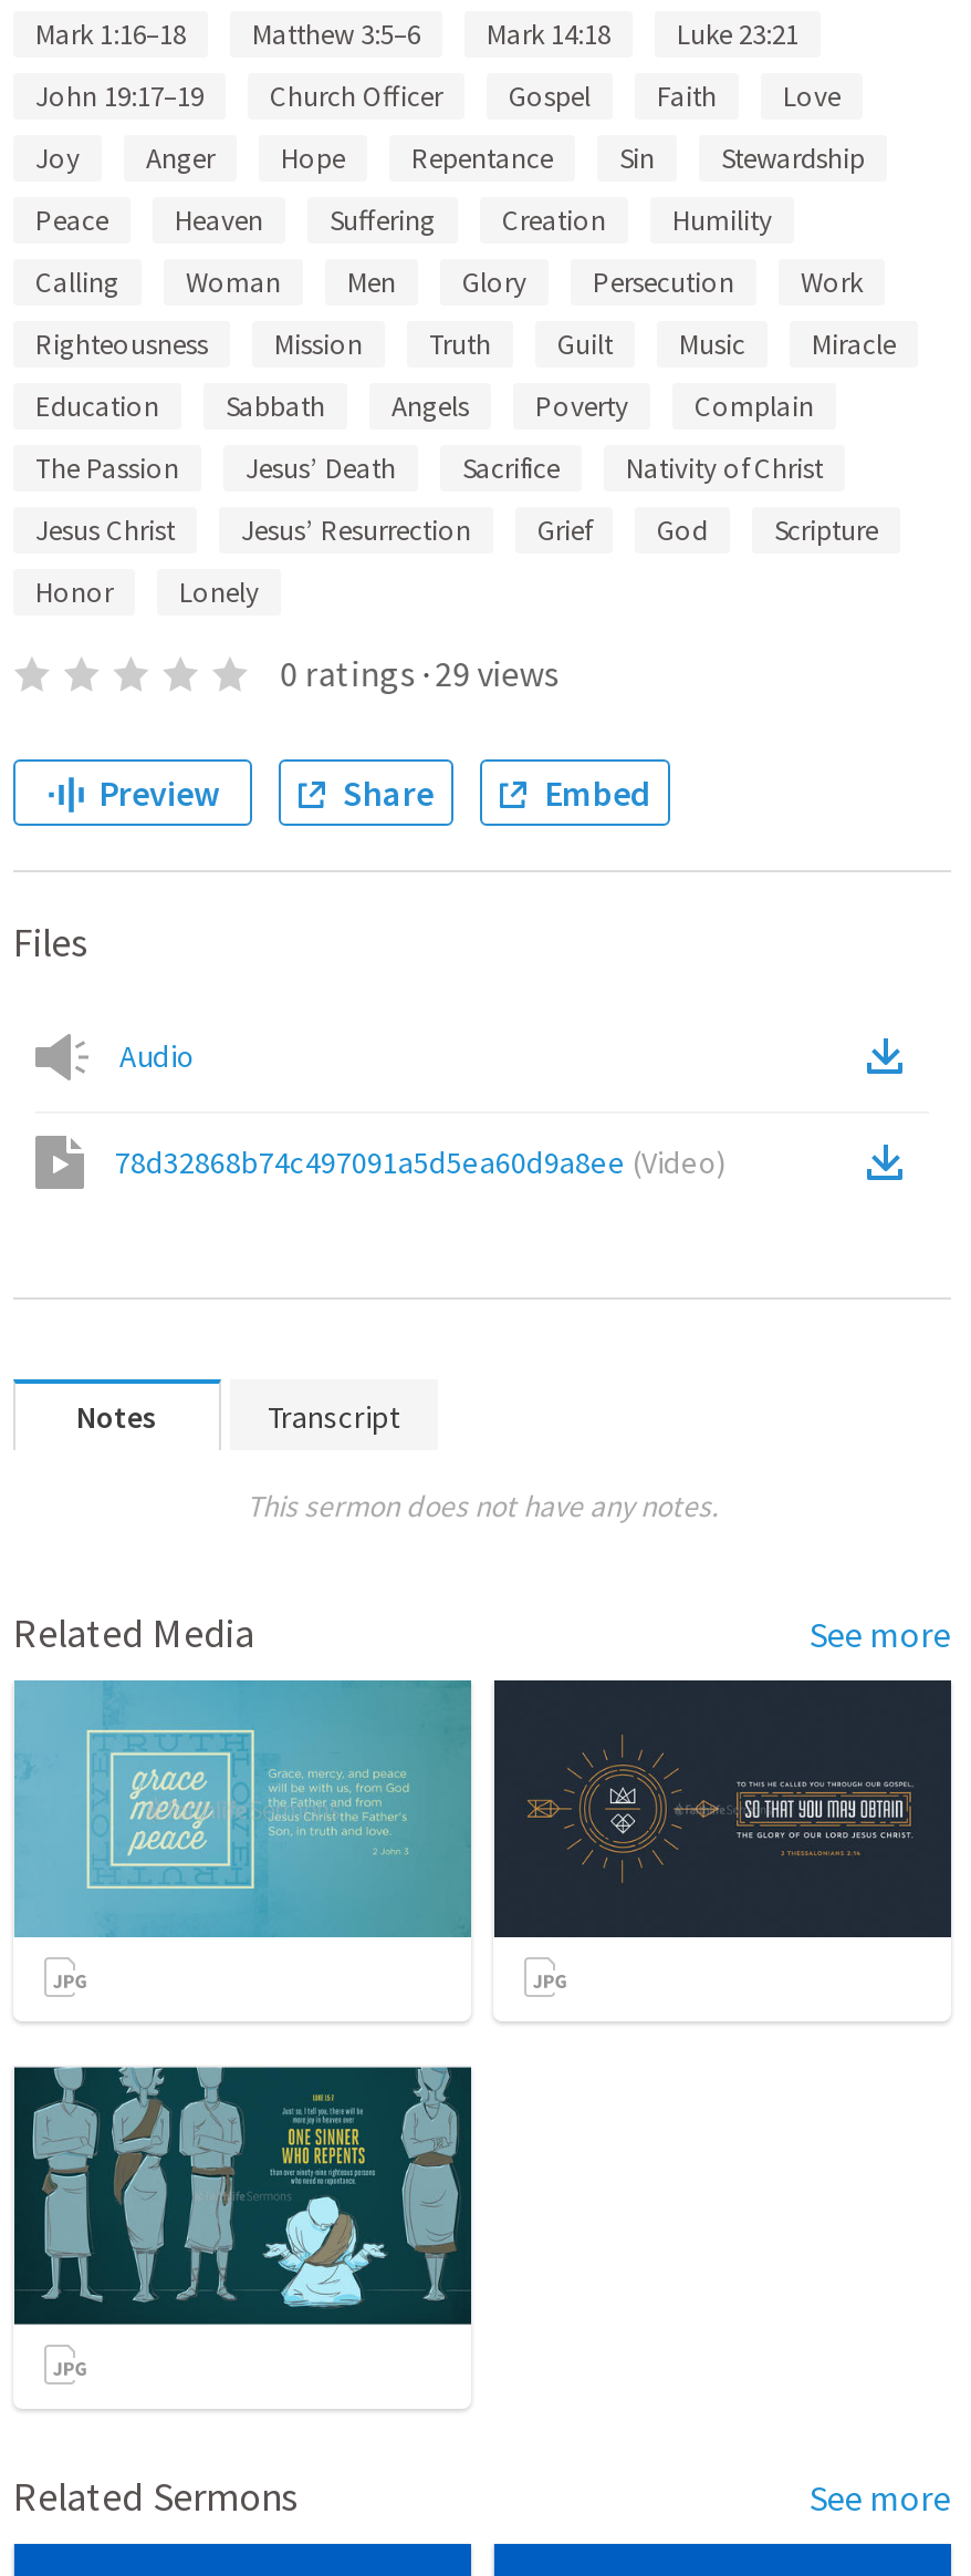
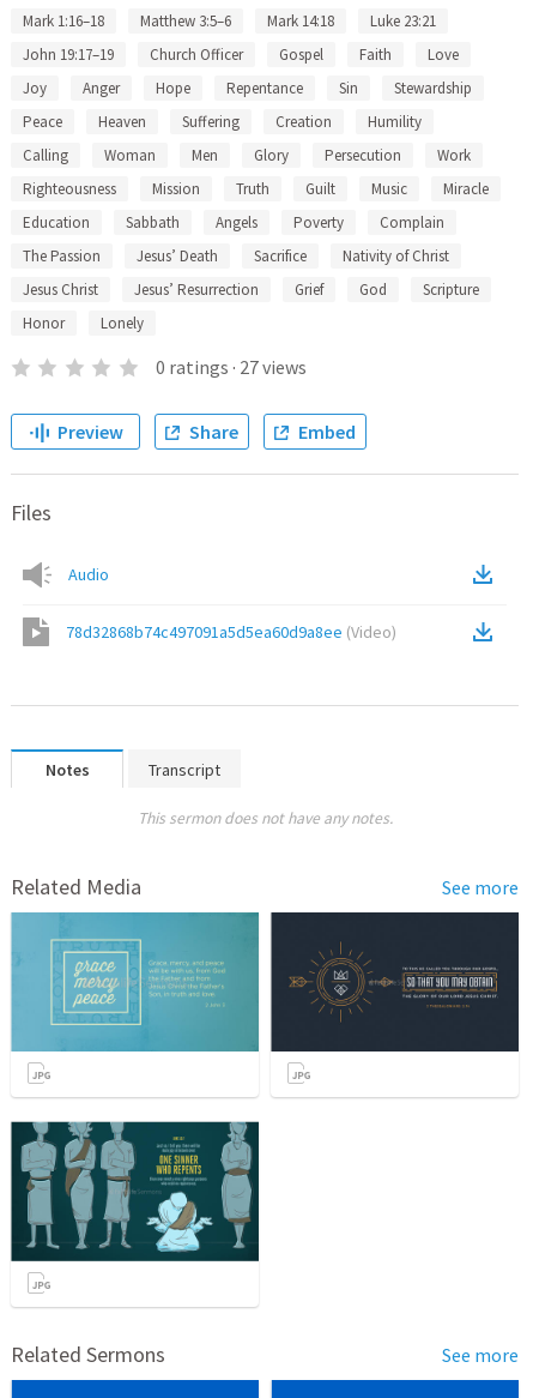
- 0 ratings · 29 views
+ 0 ratings · 27 views
